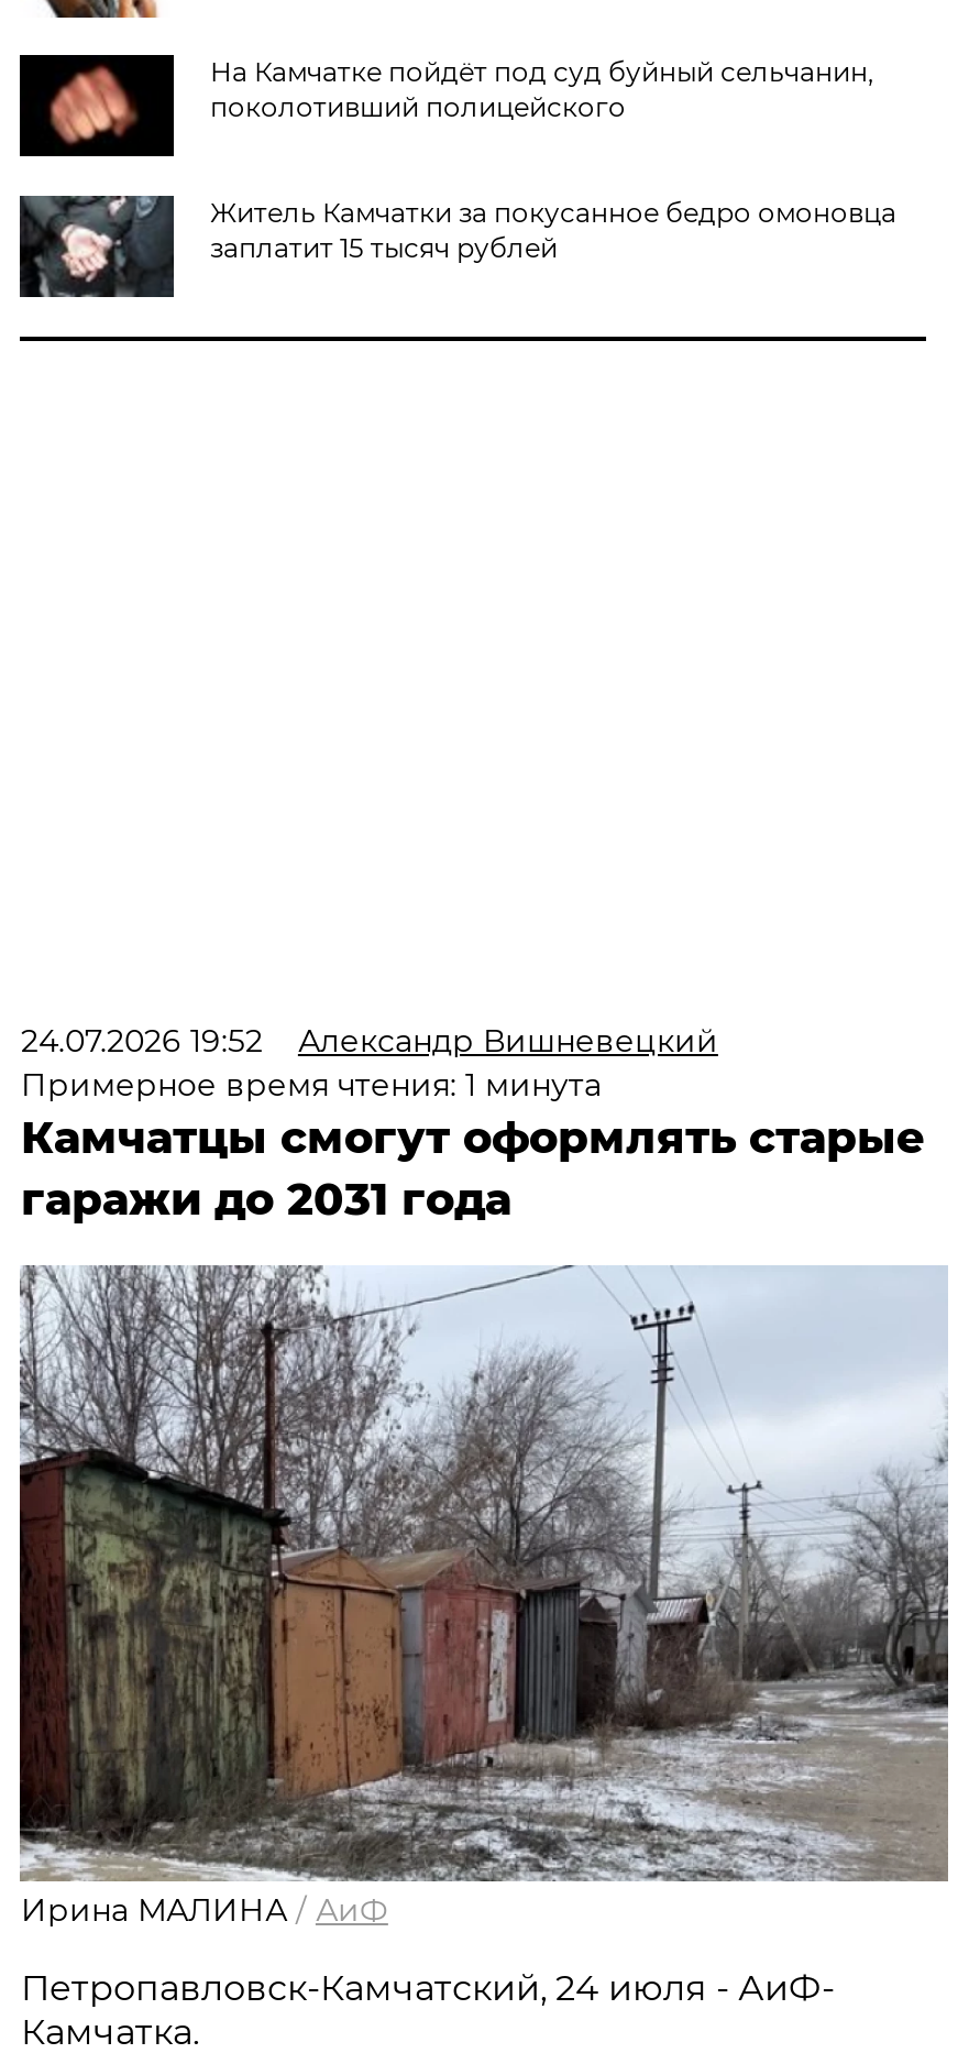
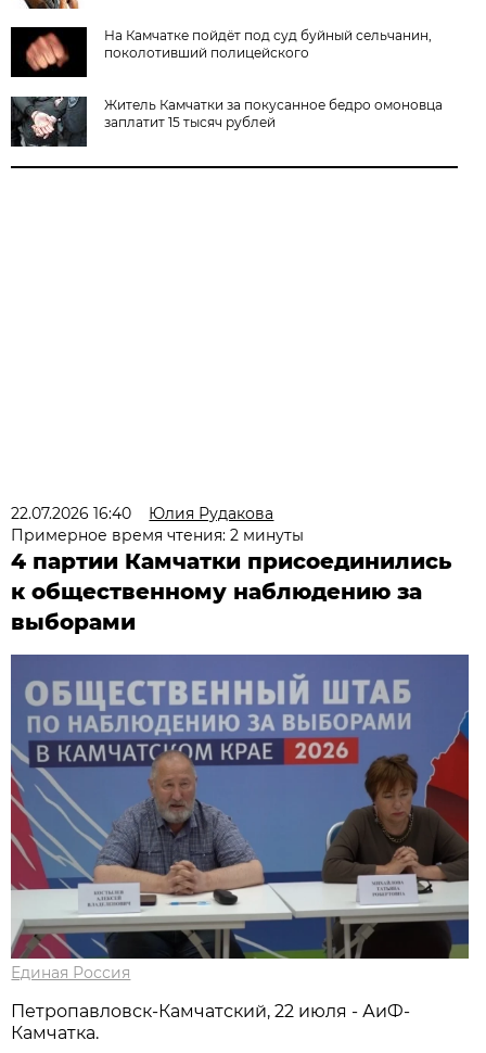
- 24.07.2026 19:52
- Александр Вишневецкий
- Примерное время чтения: 1 минута
- Камчатцы смогут оформлять старые
- гаражи до 2031 года
+ 22.07.2026 16:40
+ Юлия Рудакова
+ Примерное время чтения: 2 минуты
+ 4 партии Камчатки присоединились
+ к общественному наблюдению за
+ выборами

- [image]
- Ирина МАЛИНА / АиФ
+ [image]
+ Единая Россия

- Петропавловск-Камчатский, 24 июля - АиФ-
+ Петропавловск-Камчатский, 22 июля - АиФ-
